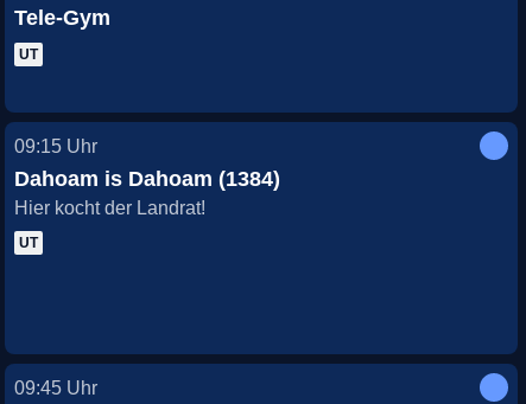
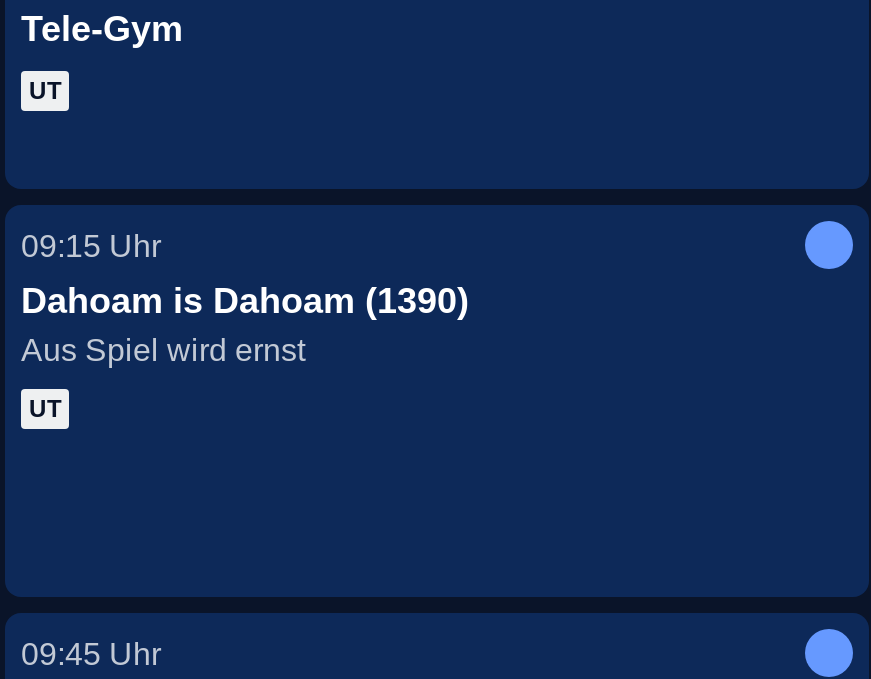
- Dahoam is Dahoam (1384)
- Hier kocht der Landrat!
+ Dahoam is Dahoam (1390)
+ Aus Spiel wird ernst
